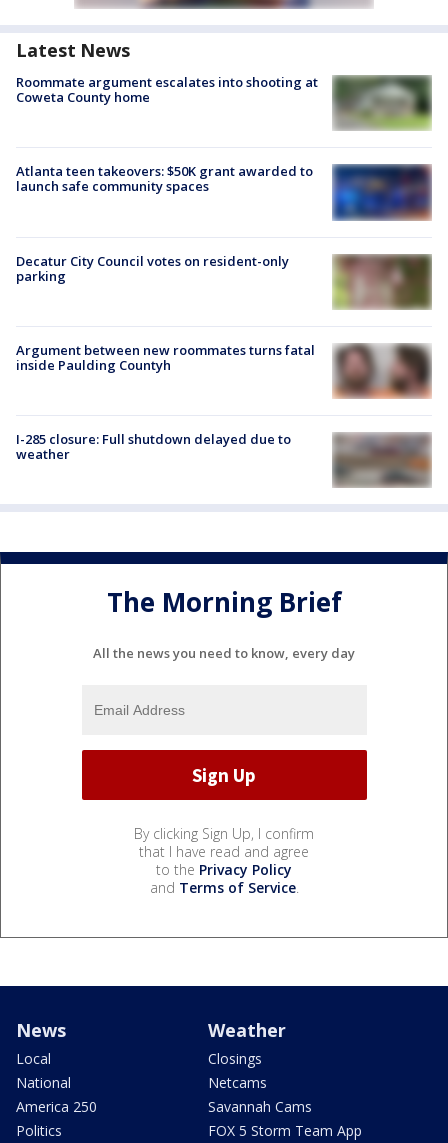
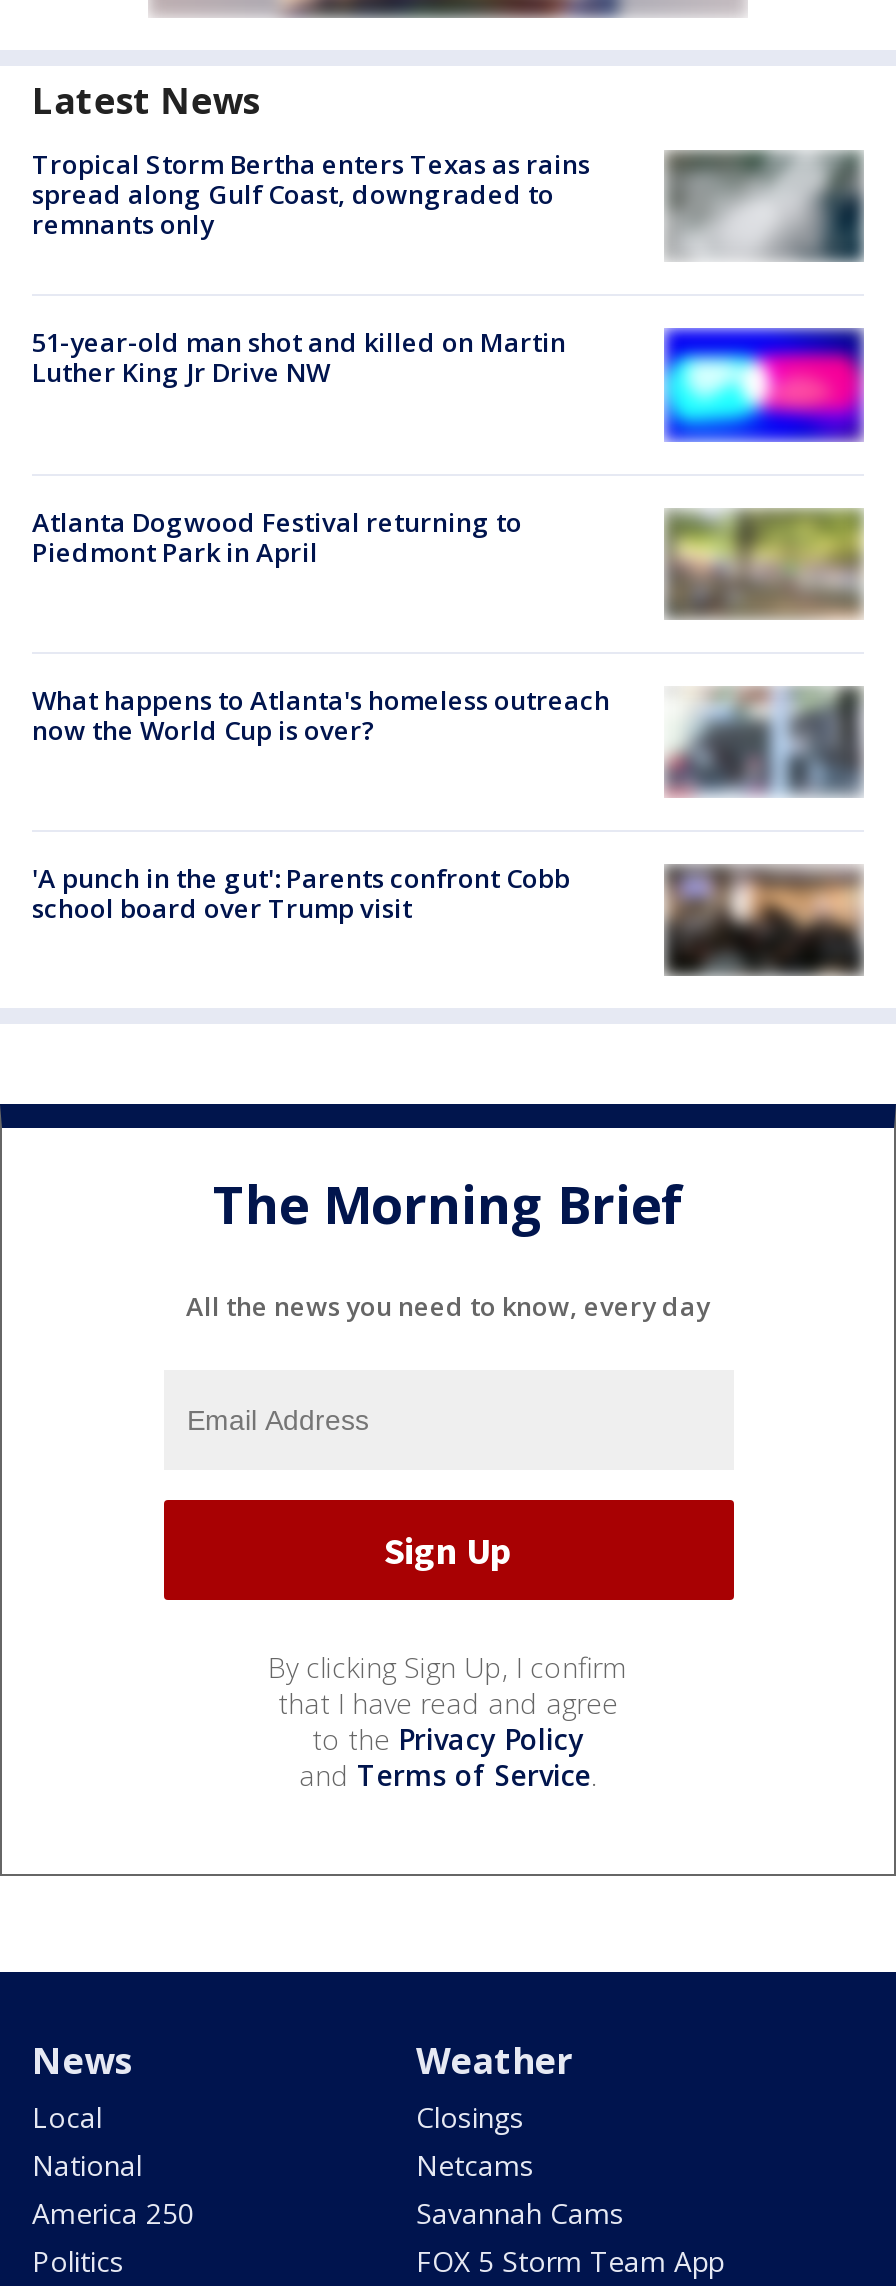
- Roommate argument escalates into shooting at
- Coweta County home
+ Tropical Storm Bertha enters Texas as rains
+ spread along Gulf Coast, downgraded to
+ remnants only

- [image]
+ [image]

- Atlanta teen takeovers: $50K grant awarded to
- launch safe community spaces
+ 51-year-old man shot and killed on Martin
+ Luther King Jr Drive NW

- [image]
+ [image]

- Decatur City Council votes on resident-only
- parking
+ Atlanta Dogwood Festival returning to
+ Piedmont Park in April

- [image]
+ [image]

- [image]
- Argument between new roommates turns fatal
- inside Paulding Countyh
+ [image]
+ What happens to Atlanta's homeless outreach
+ now the World Cup is over?

- I-285 closure: Full shutdown delayed due to
- weather
+ 'A punch in the gut': Parents confront Cobb
+ school board over Trump visit

- [image]
+ [image]
